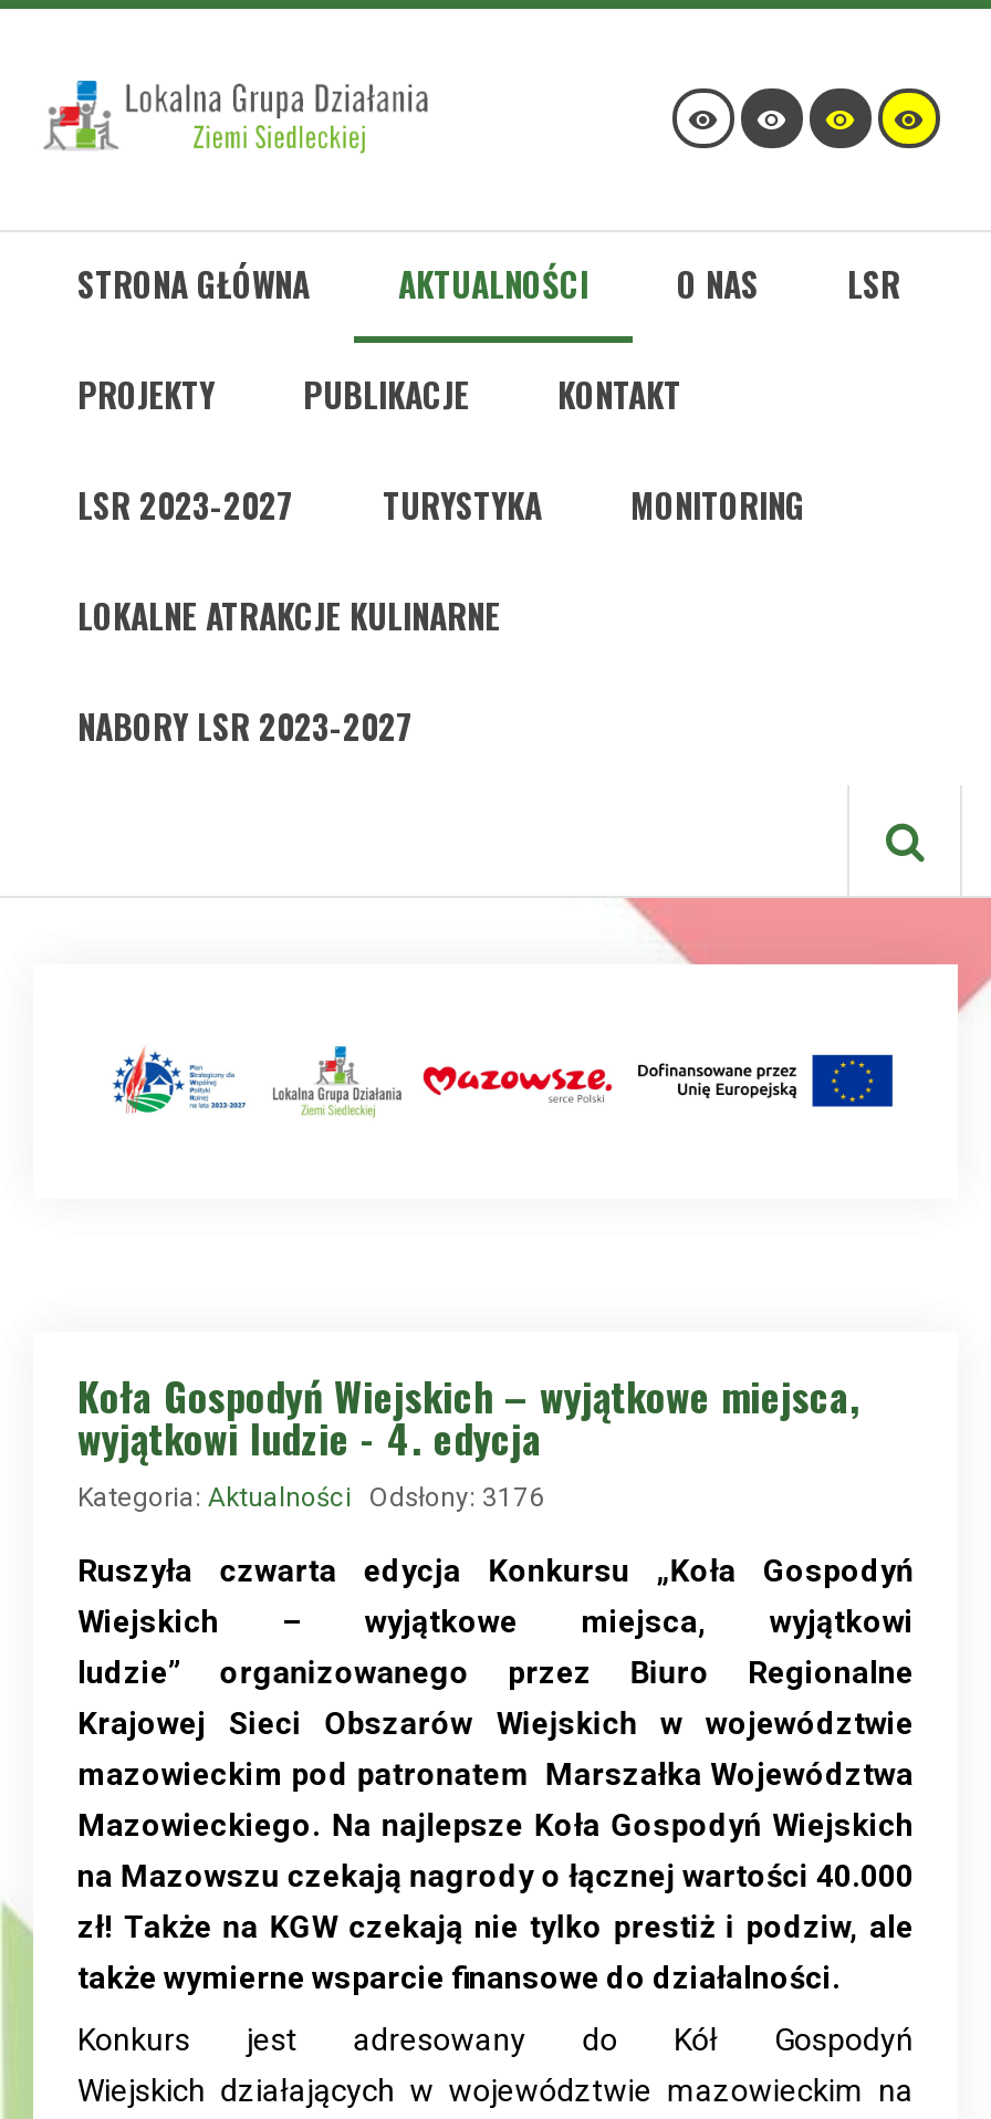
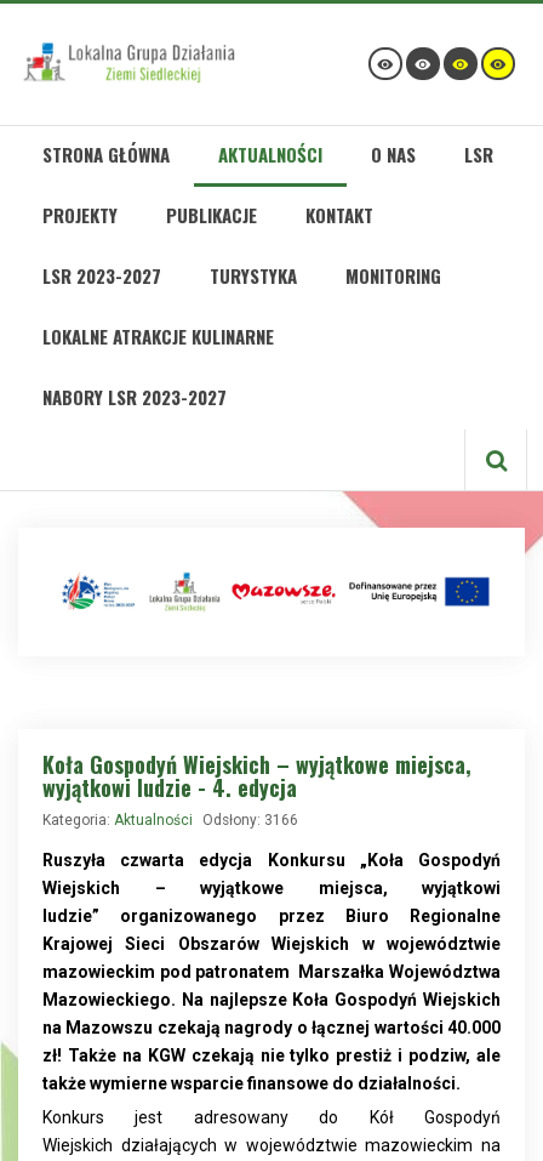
- Kategoria: Aktualności Odsłony: 3176
+ Kategoria: Aktualności Odsłony: 3166
